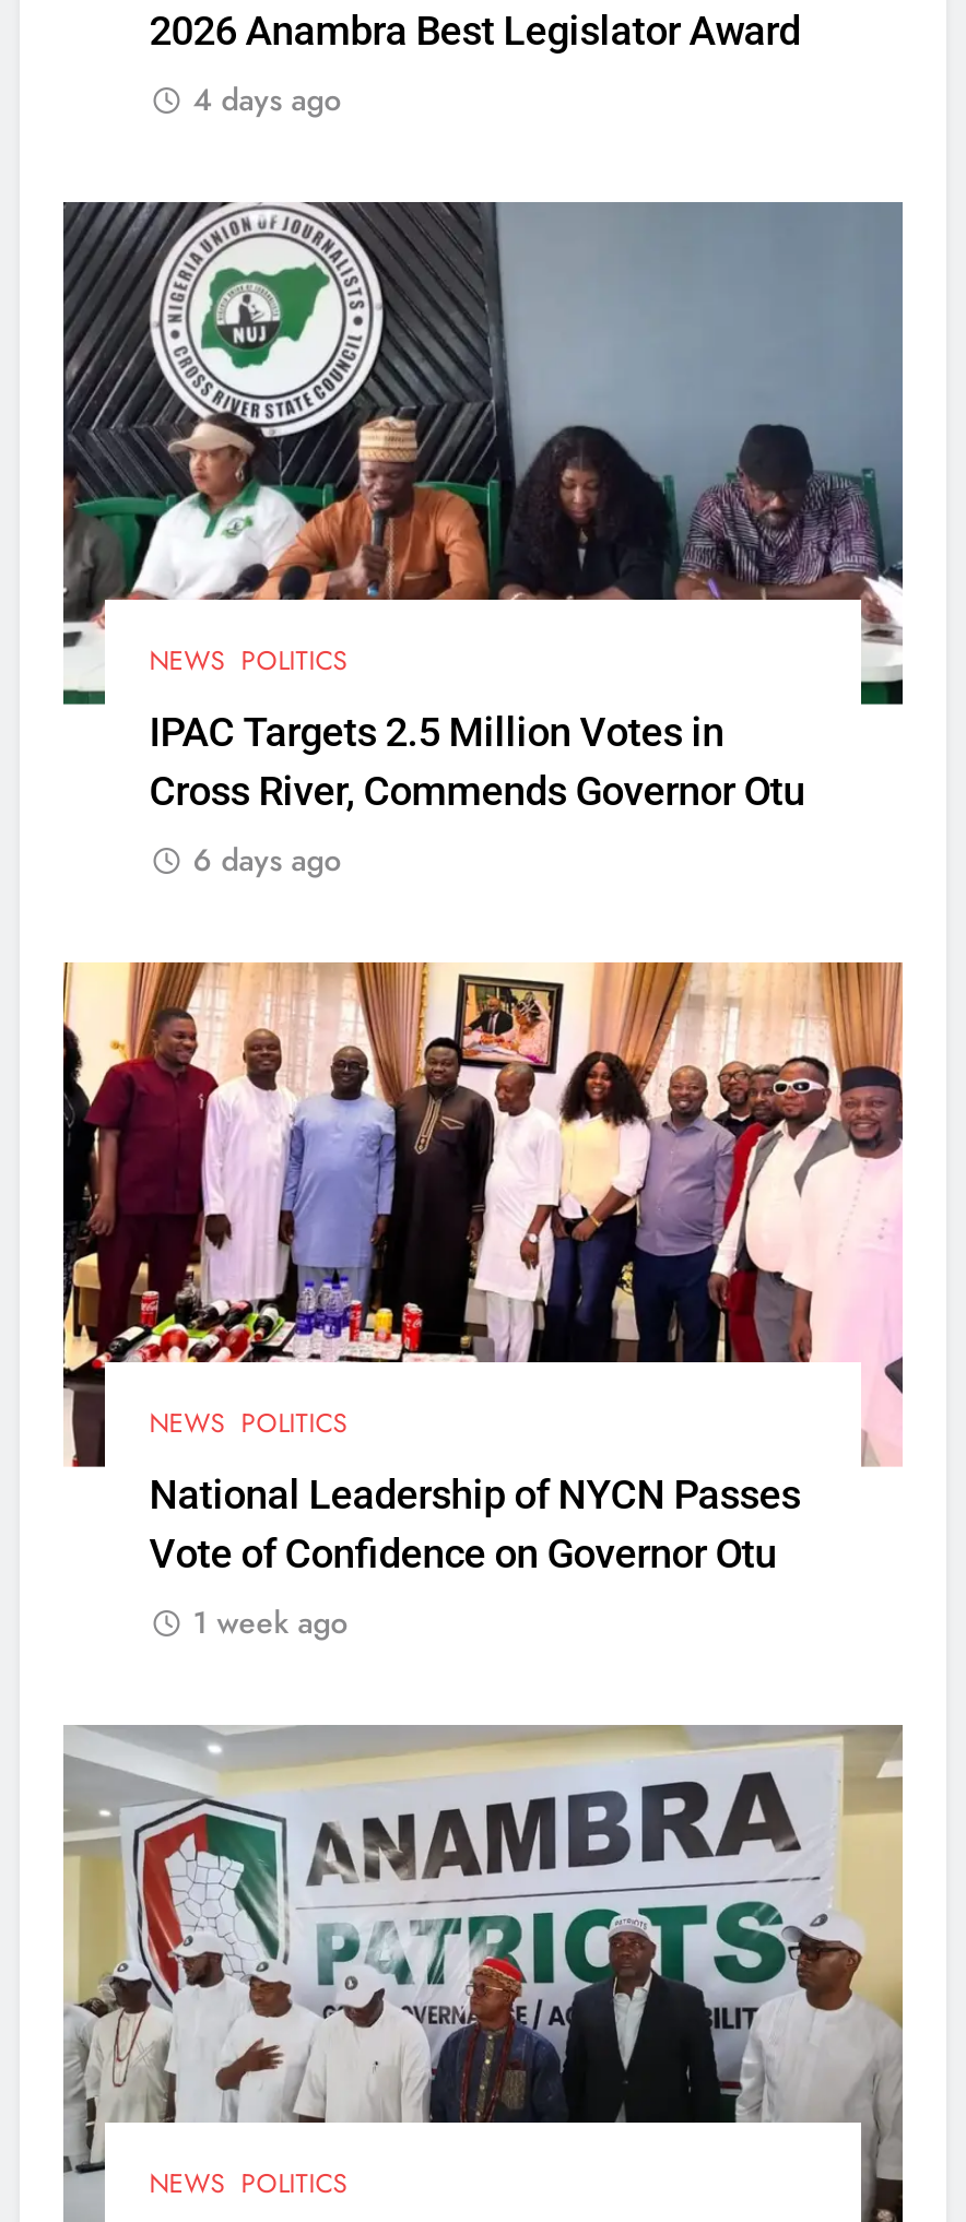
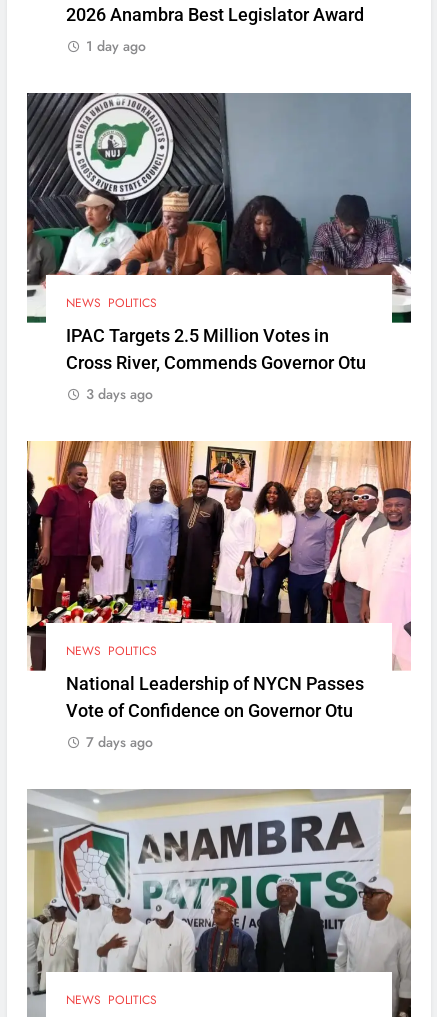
- 4 days ago
+ 1 day ago

- 6 days ago
+ 3 days ago

- 1 week ago
+ 7 days ago
